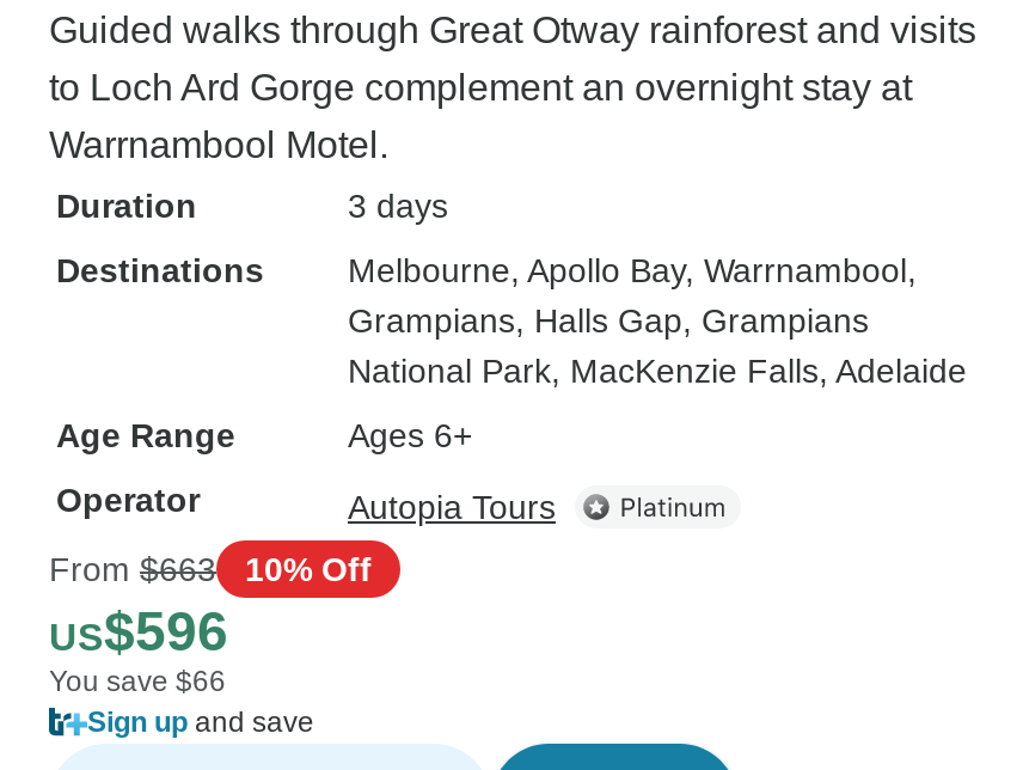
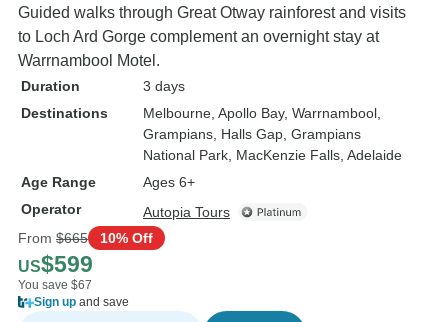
- From $663 10% Off
+ From $665 10% Off

- US$596
+ US$599

- You save $66
+ You save $67
